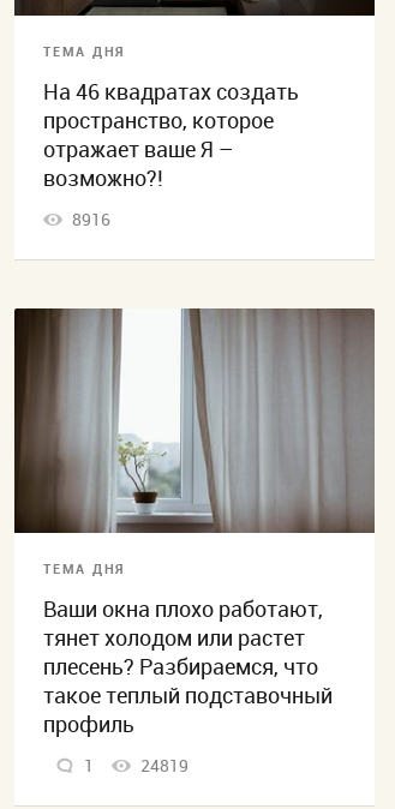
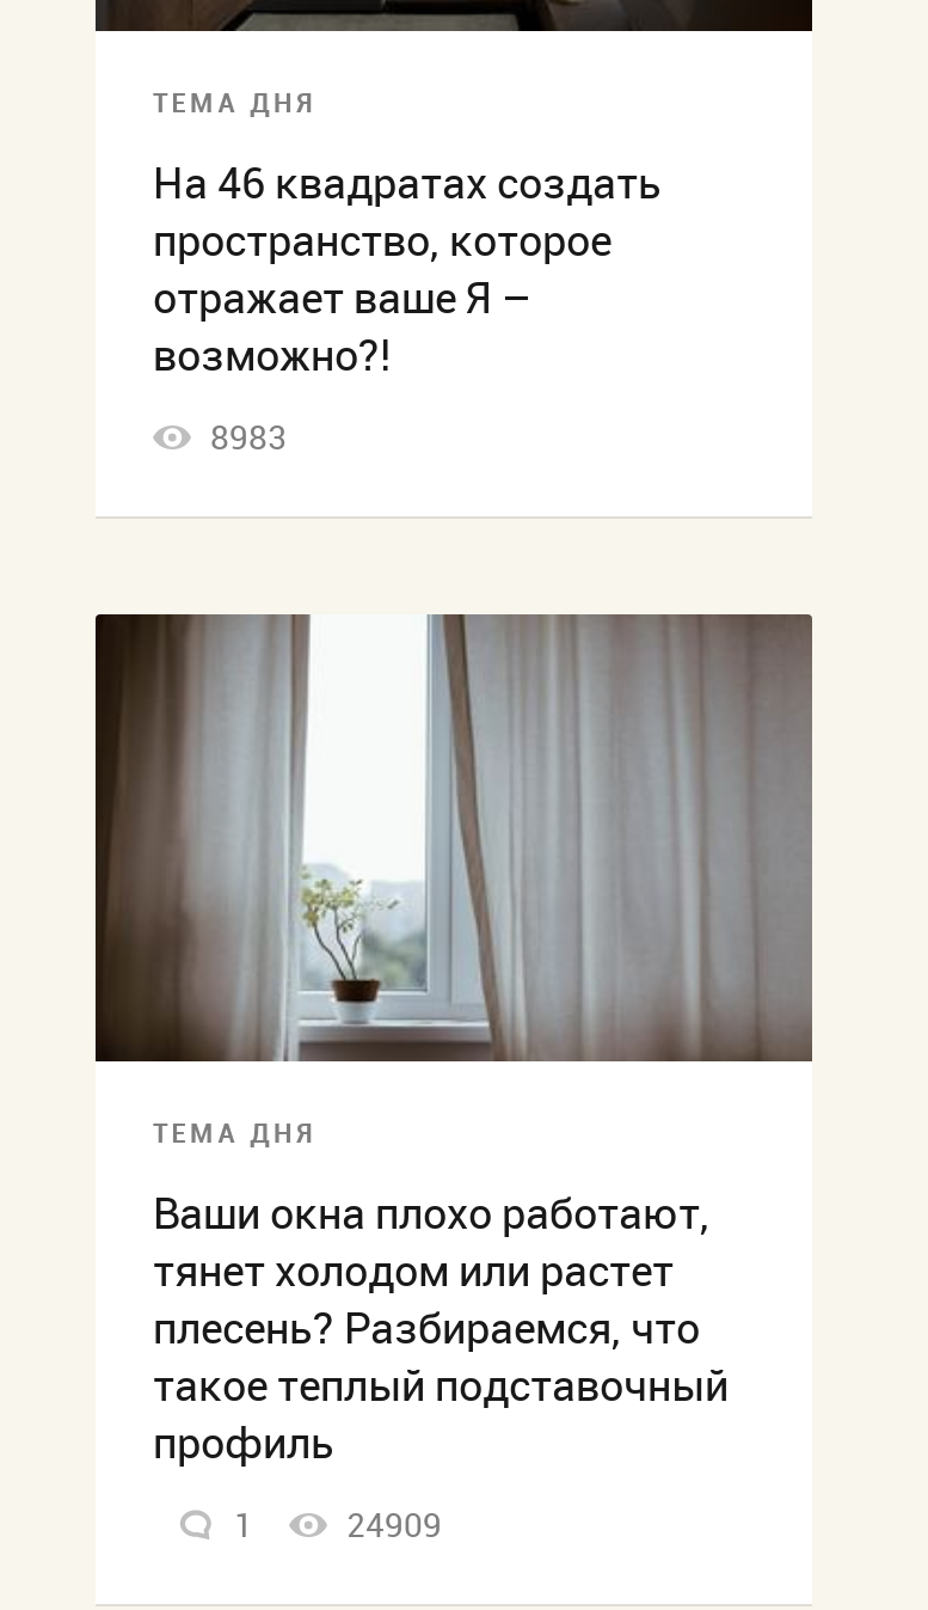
- 8916
+ 8983

- 24819
+ 24909
